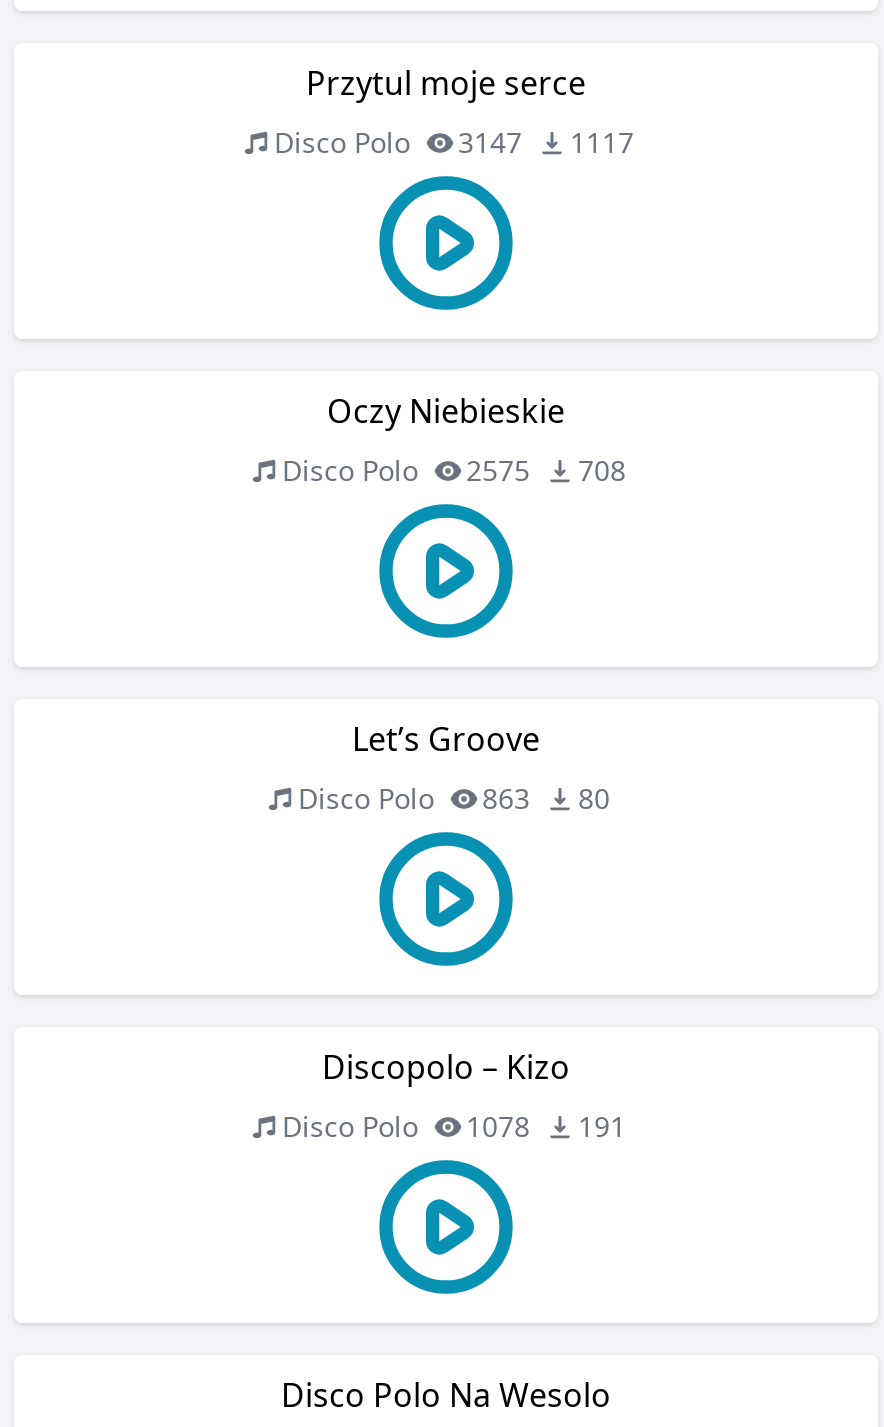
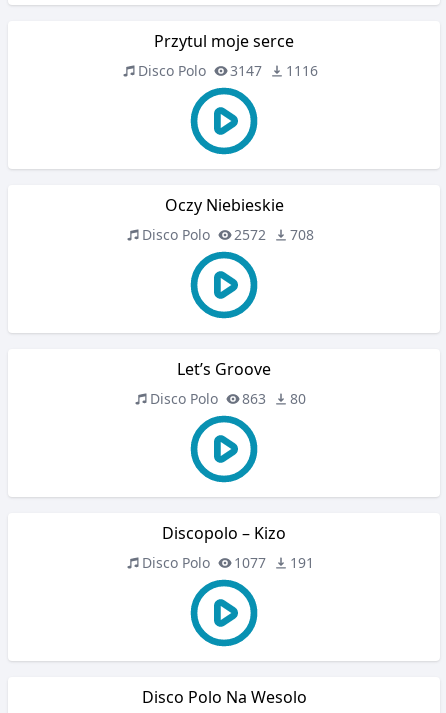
- Disco Polo 3147 1117
+ Disco Polo 3147 1116

- Disco Polo 2575 708
+ Disco Polo 2572 708

- Disco Polo 1078 191
+ Disco Polo 1077 191
